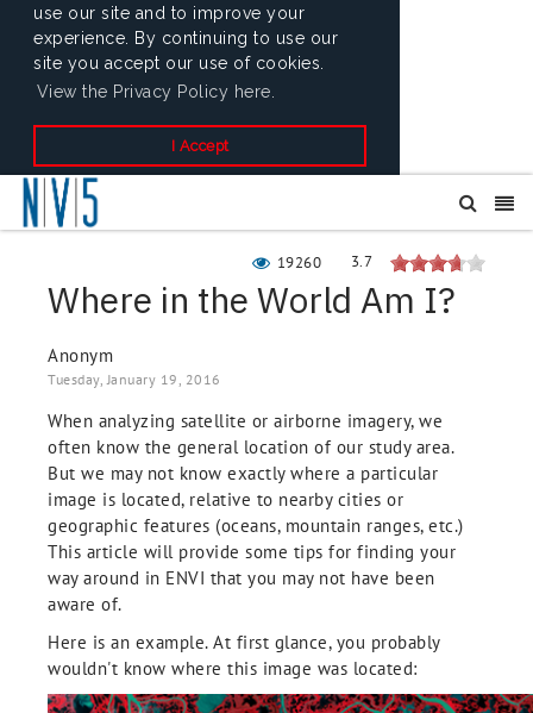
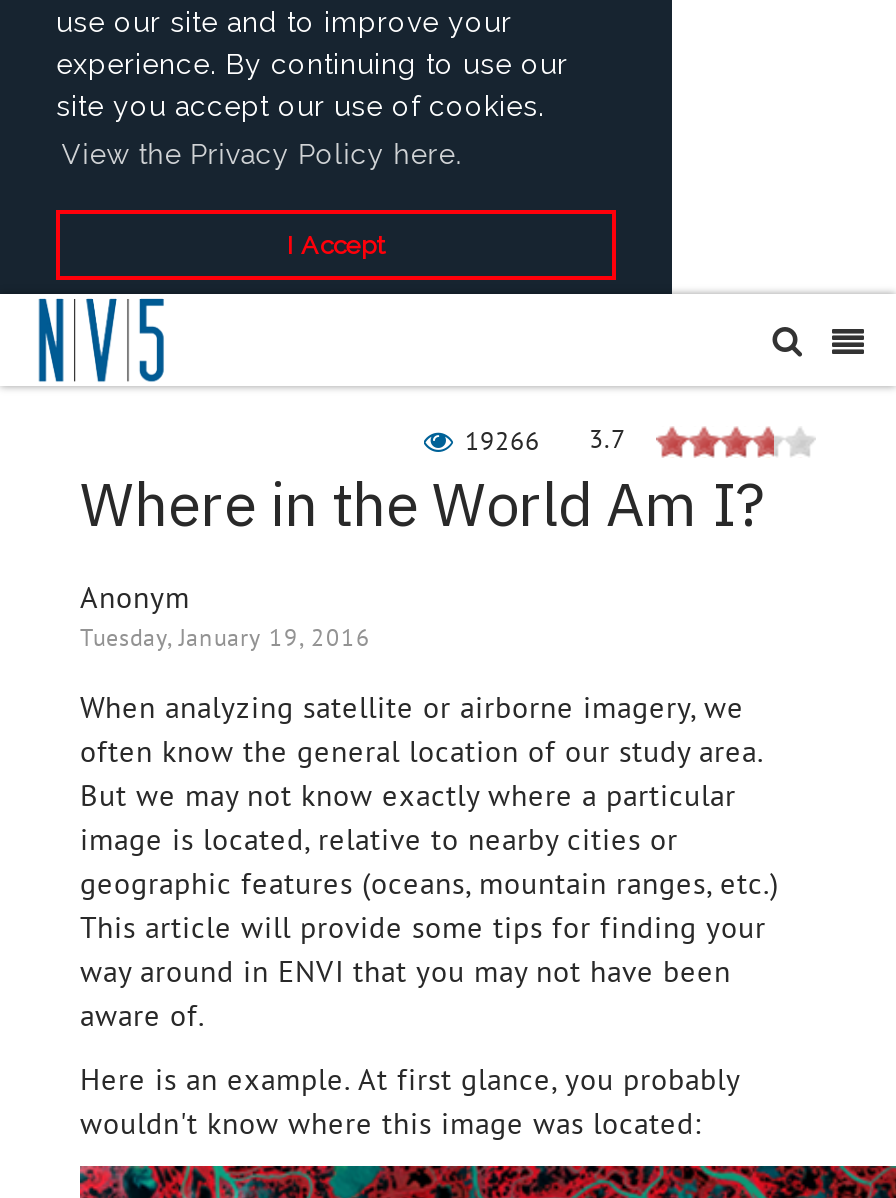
- 19260 3.7
+ 19266 3.7
